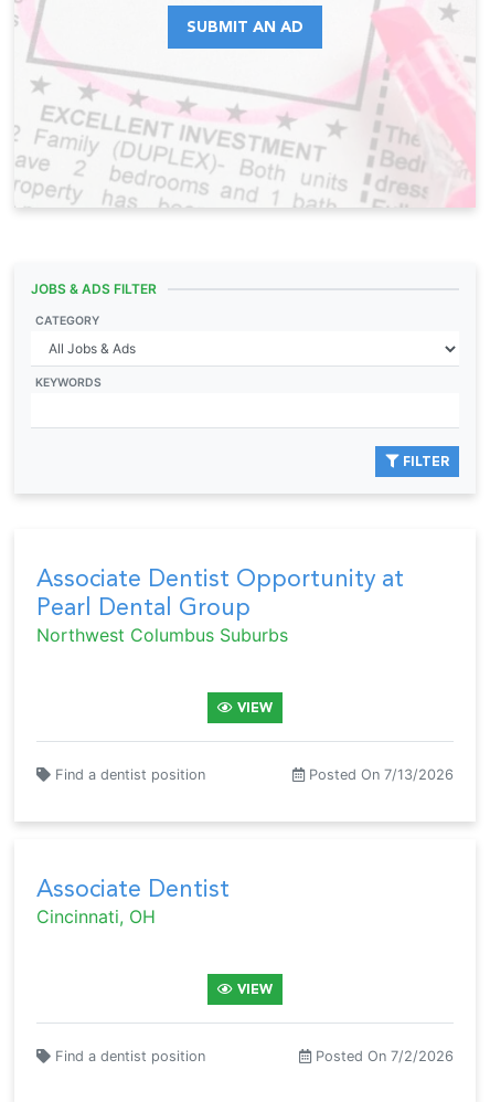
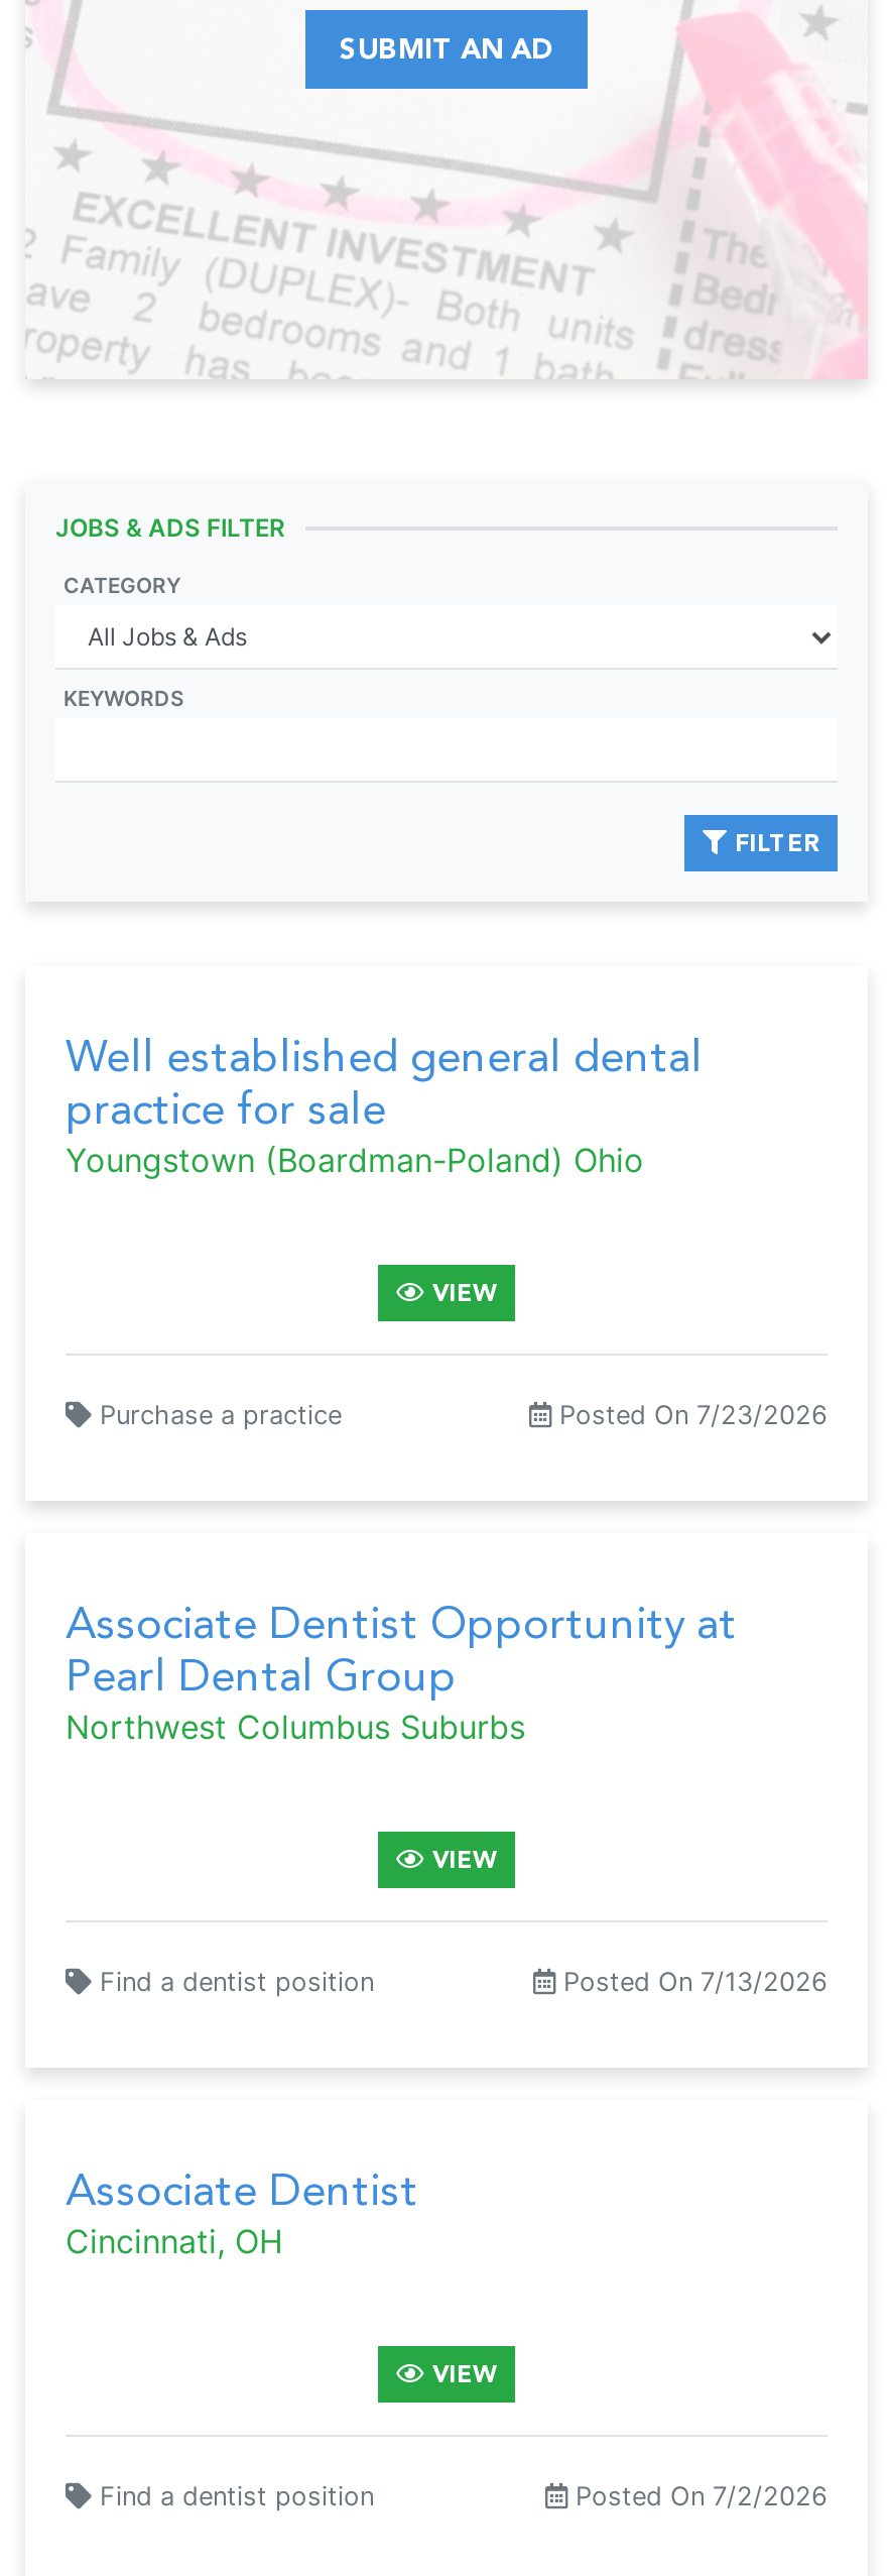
+ Well established general dental
+ practice for sale
+ Youngstown (Boardman-Poland) Ohio
+ VIEW

+ Purchase a practice
+ Posted On 7/23/2026
